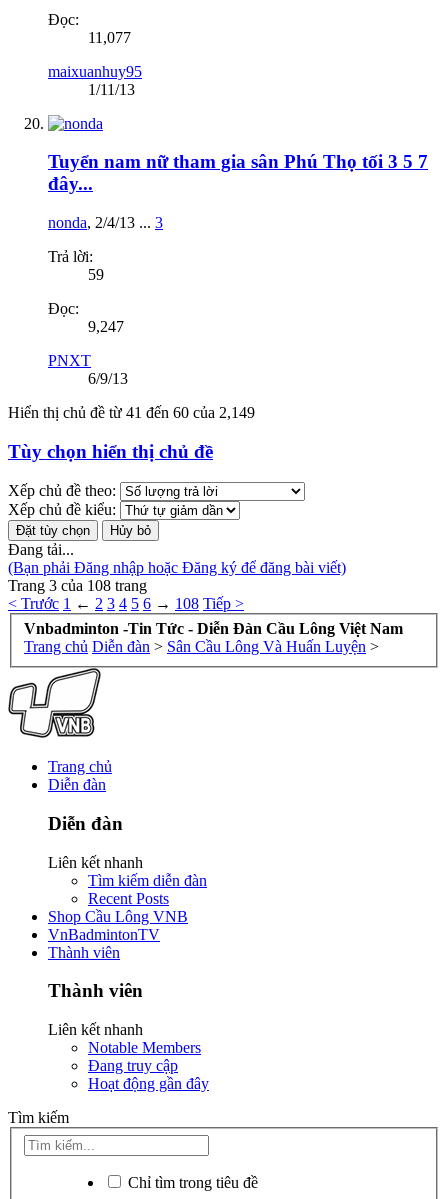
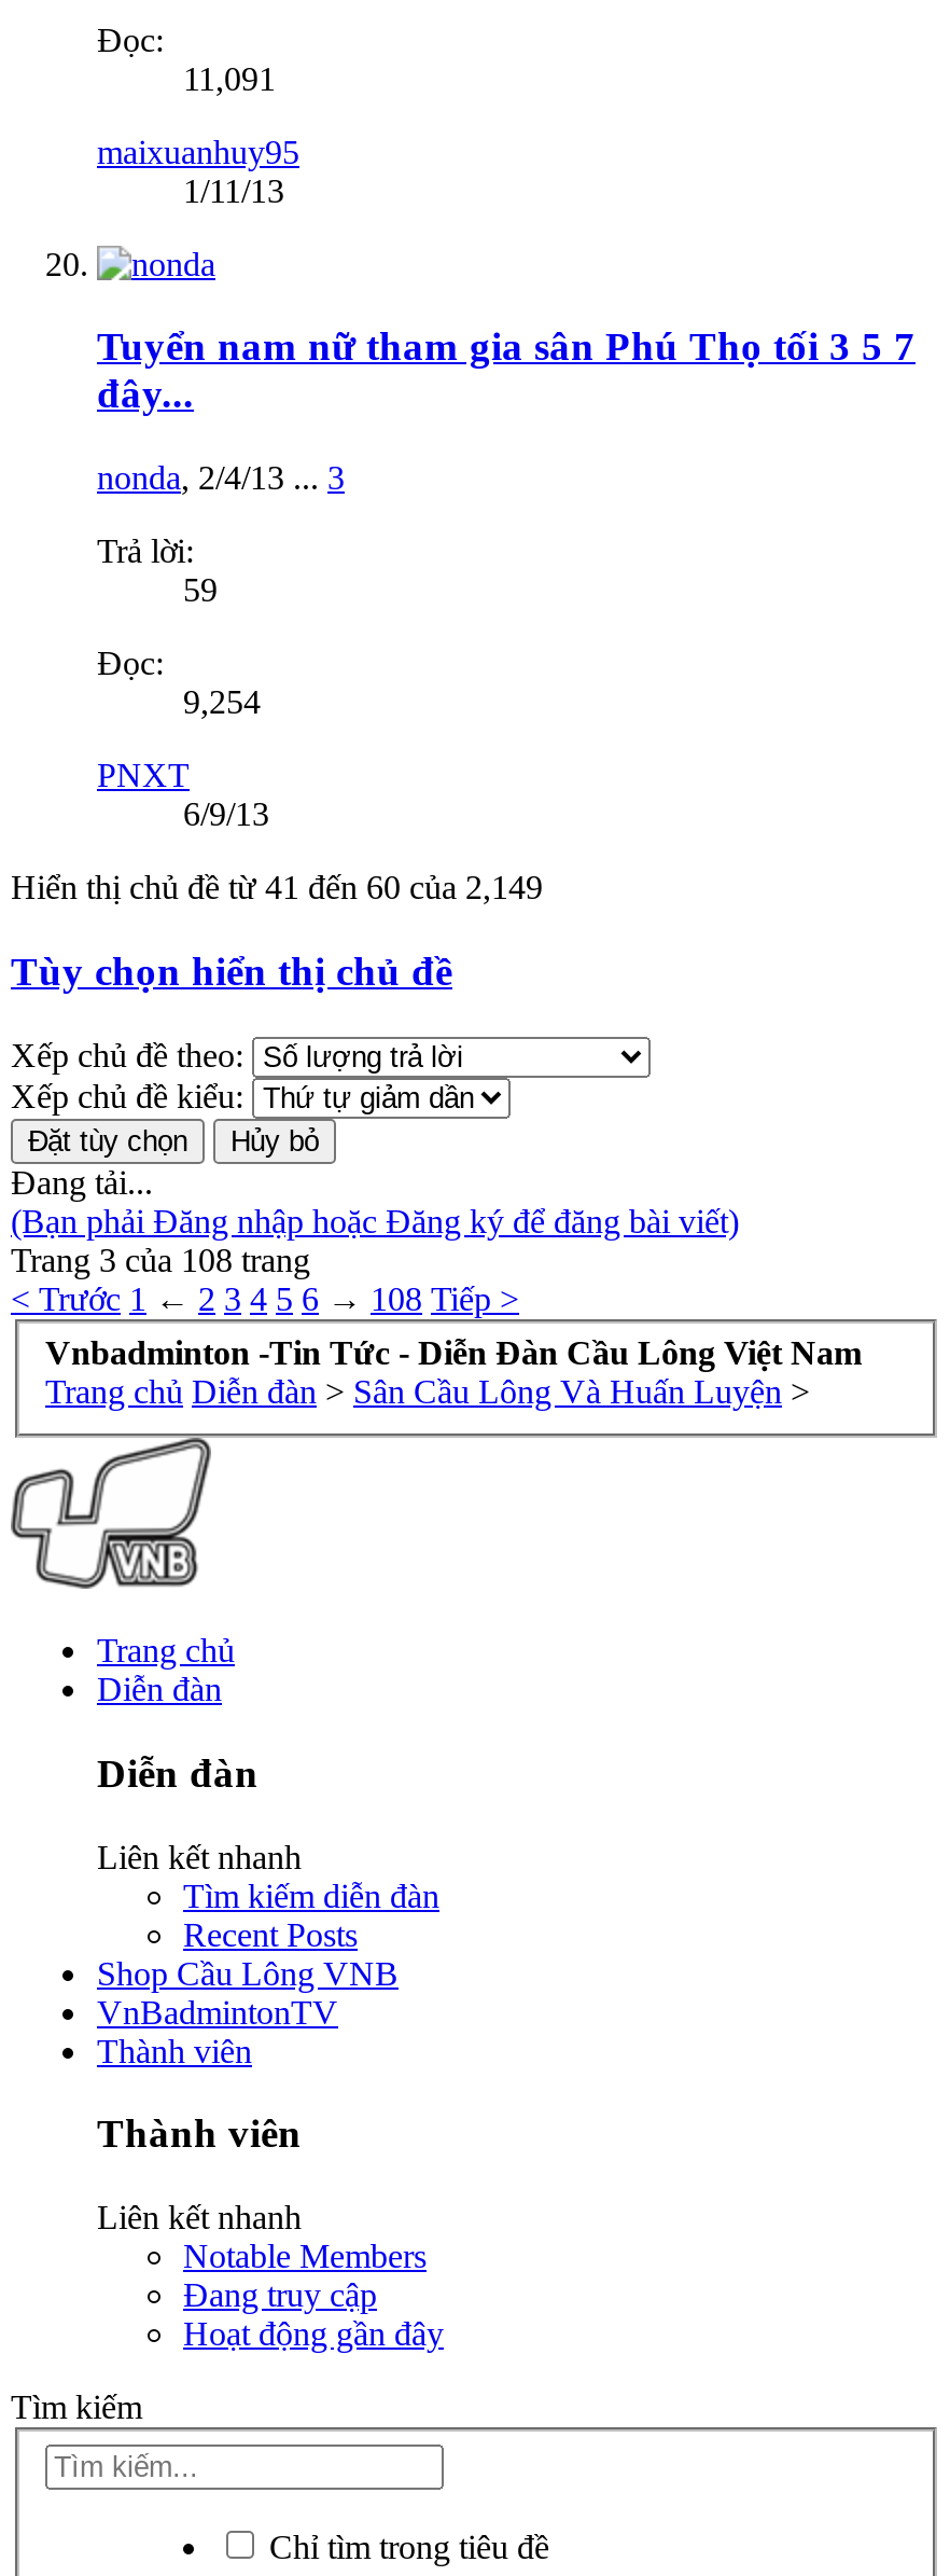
- 11,077
+ 11,091

- 9,247
+ 9,254
